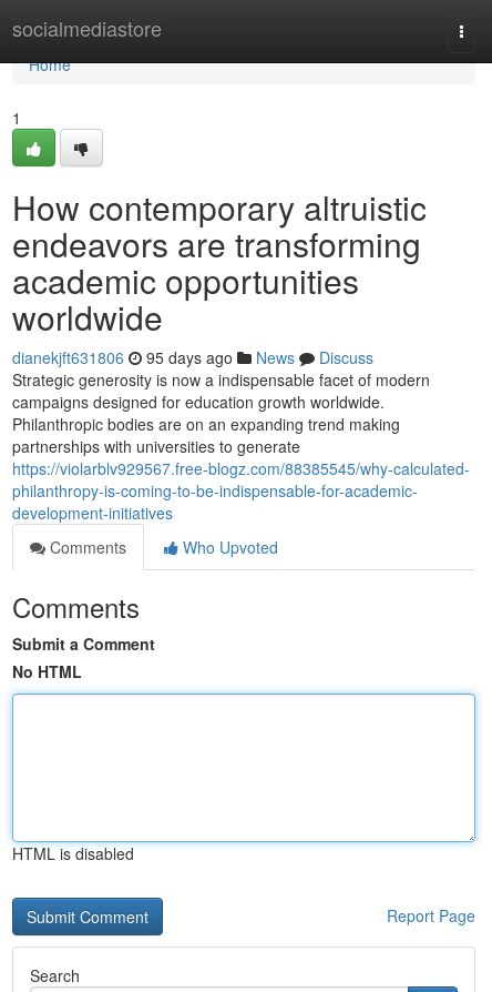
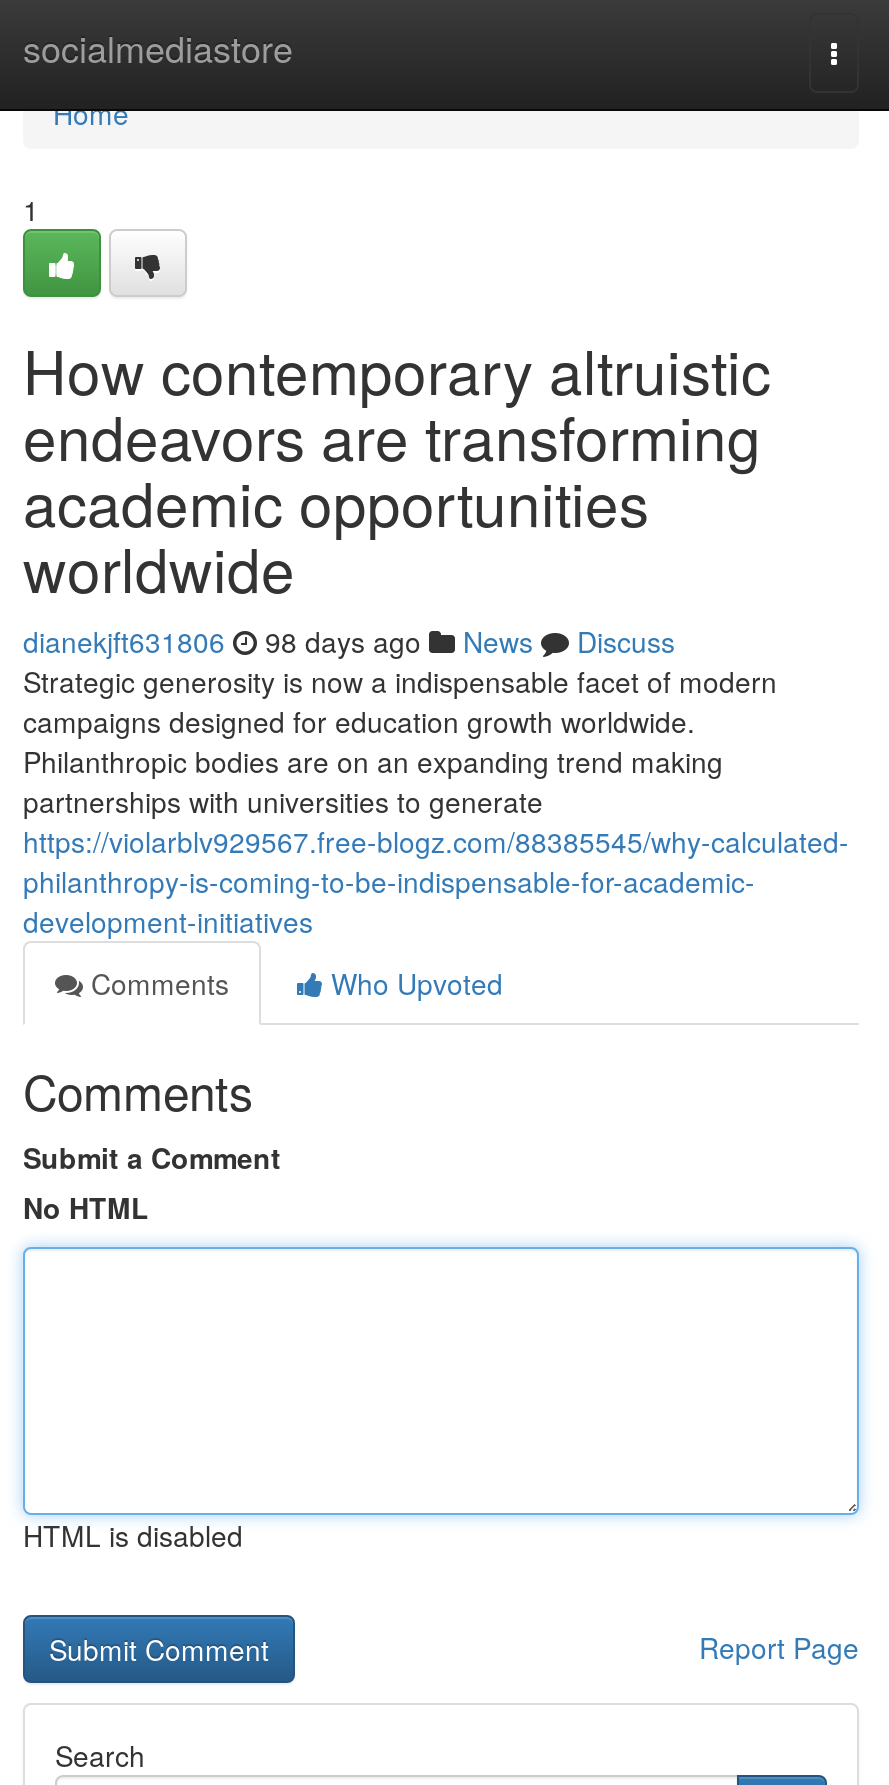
- dianekjft631806 95 days ago News Discuss
+ dianekjft631806 98 days ago News Discuss
